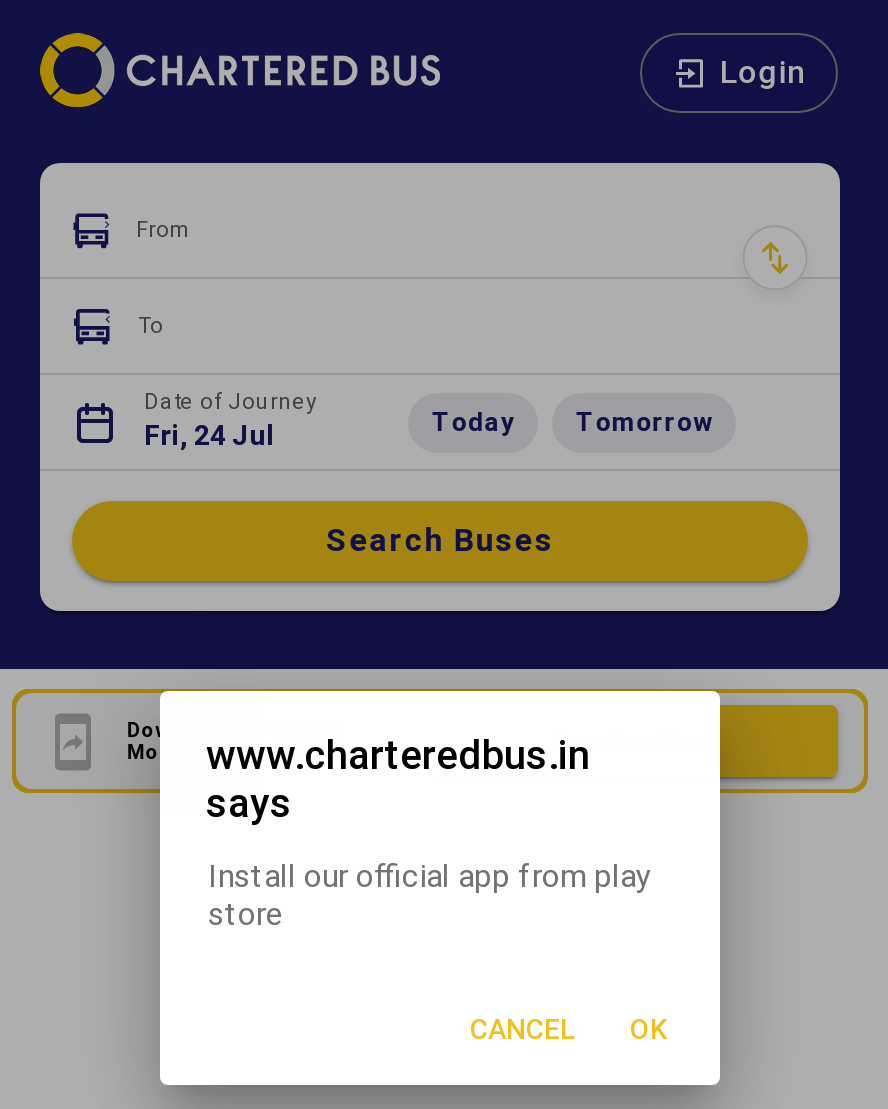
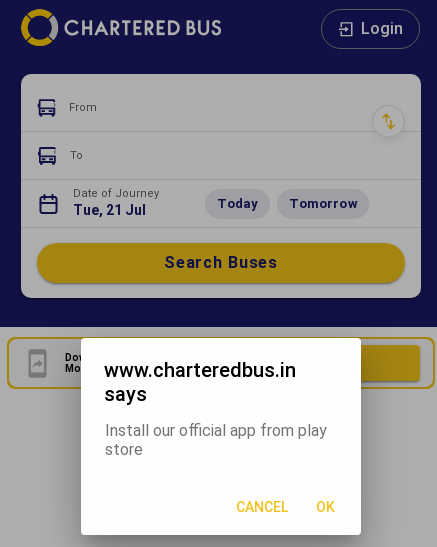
- Fri, 24 Jul
+ Tue, 21 Jul
